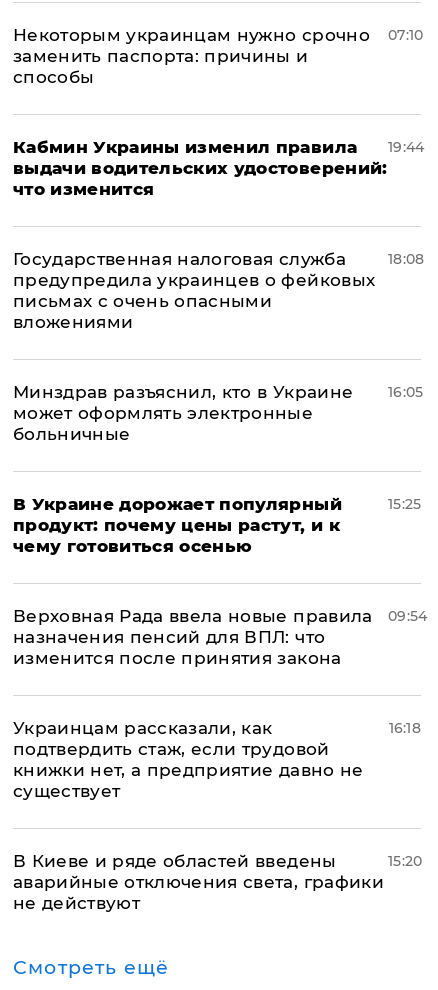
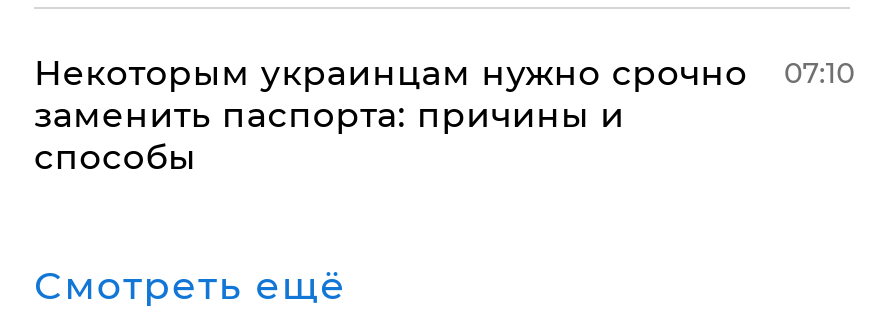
- Кабмин Украины изменил правила
- выдачи водительских удостоверений:
- что изменится

- 19:44

- Государственная налоговая служба
- предупредила украинцев о фейковых
- письмах с очень опасными
- вложениями

- 18:08

- Минздрав разъяснил, кто в Украине
- может оформлять электронные
- больничные

- 16:05

- В Украине дорожает популярный
- продукт: почему цены растут, и к
- чему готовиться осенью

- 15:25

- Верховная Рада ввела новые правила
- назначения пенсий для ВПЛ: что
- изменится после принятия закона

- 09:54

- Украинцам рассказали, как
- подтвердить стаж, если трудовой
- книжки нет, а предприятие давно не
- существует

- 16:18

- В Киеве и ряде областей введены
- аварийные отключения света, графики
- не действуют

- 15:20
